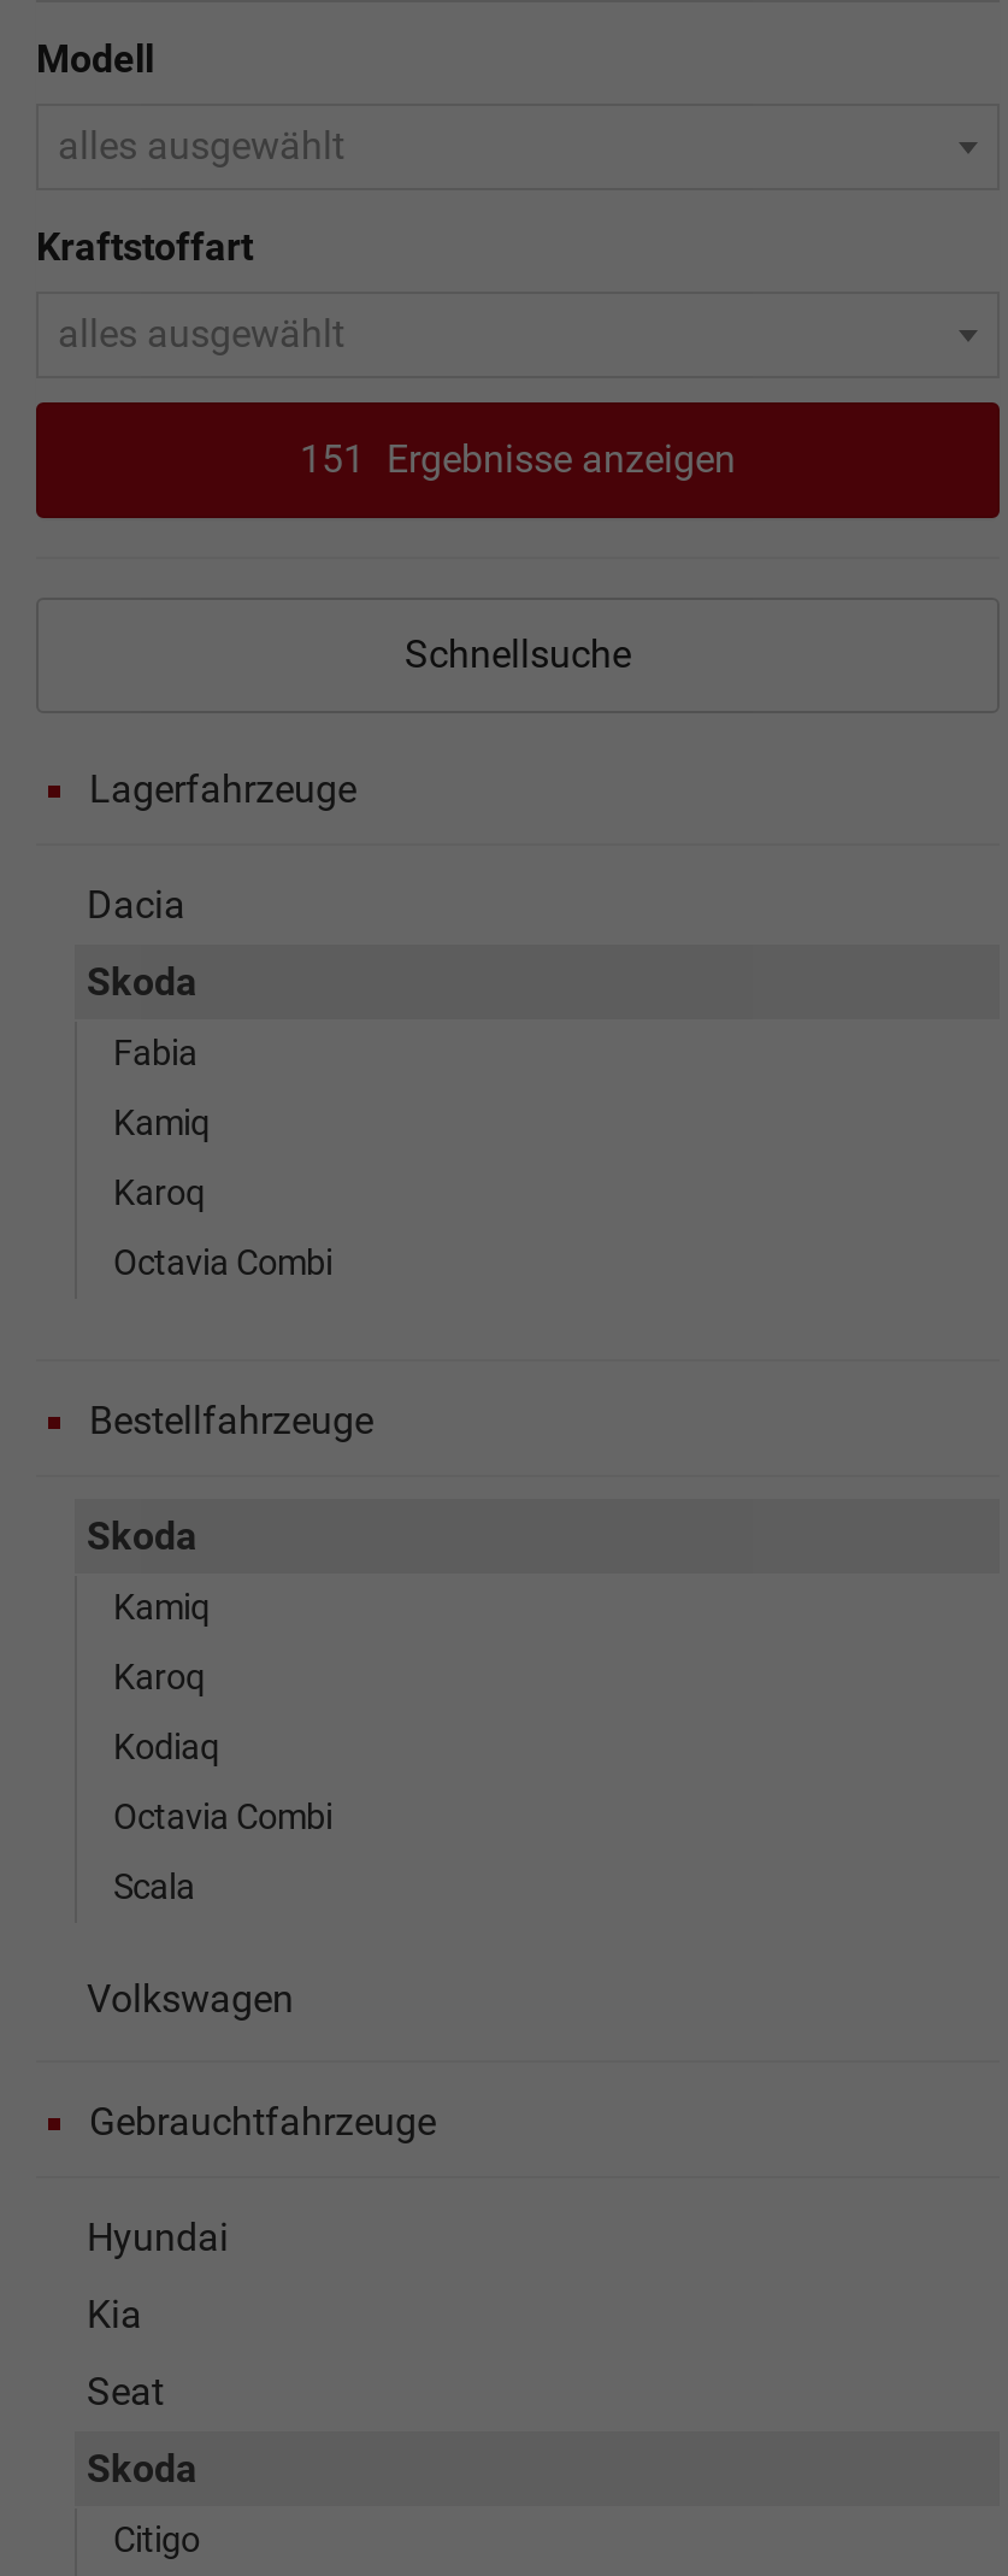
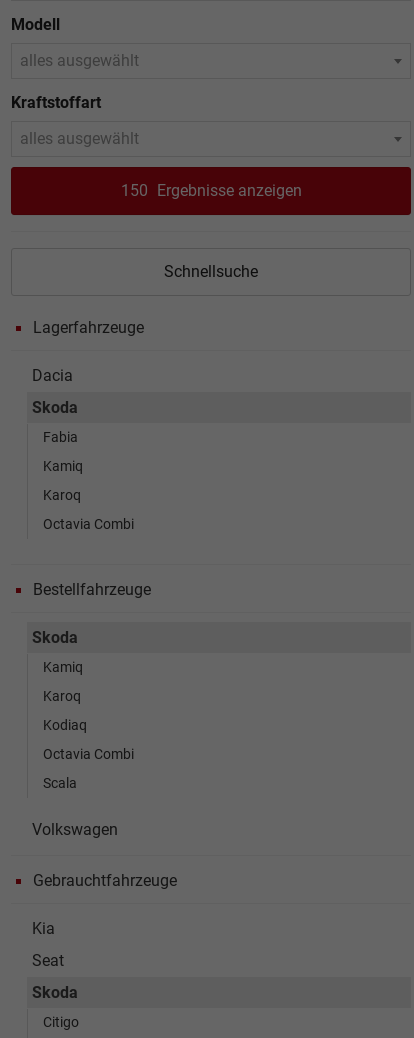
- 151 Ergebnisse anzeigen
+ 150 Ergebnisse anzeigen

- Hyundai
